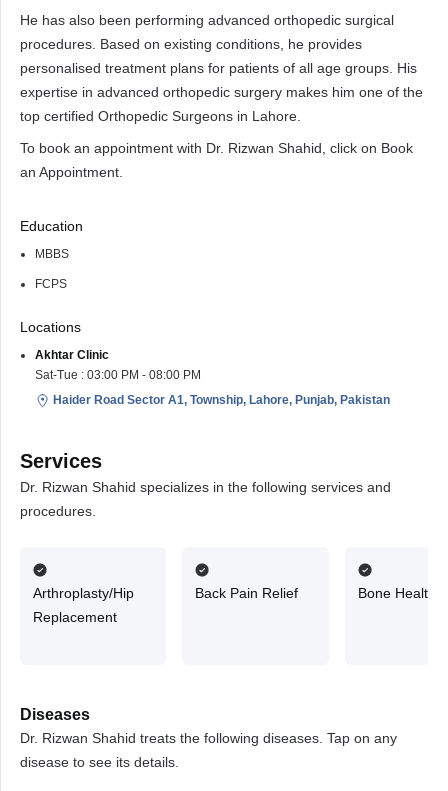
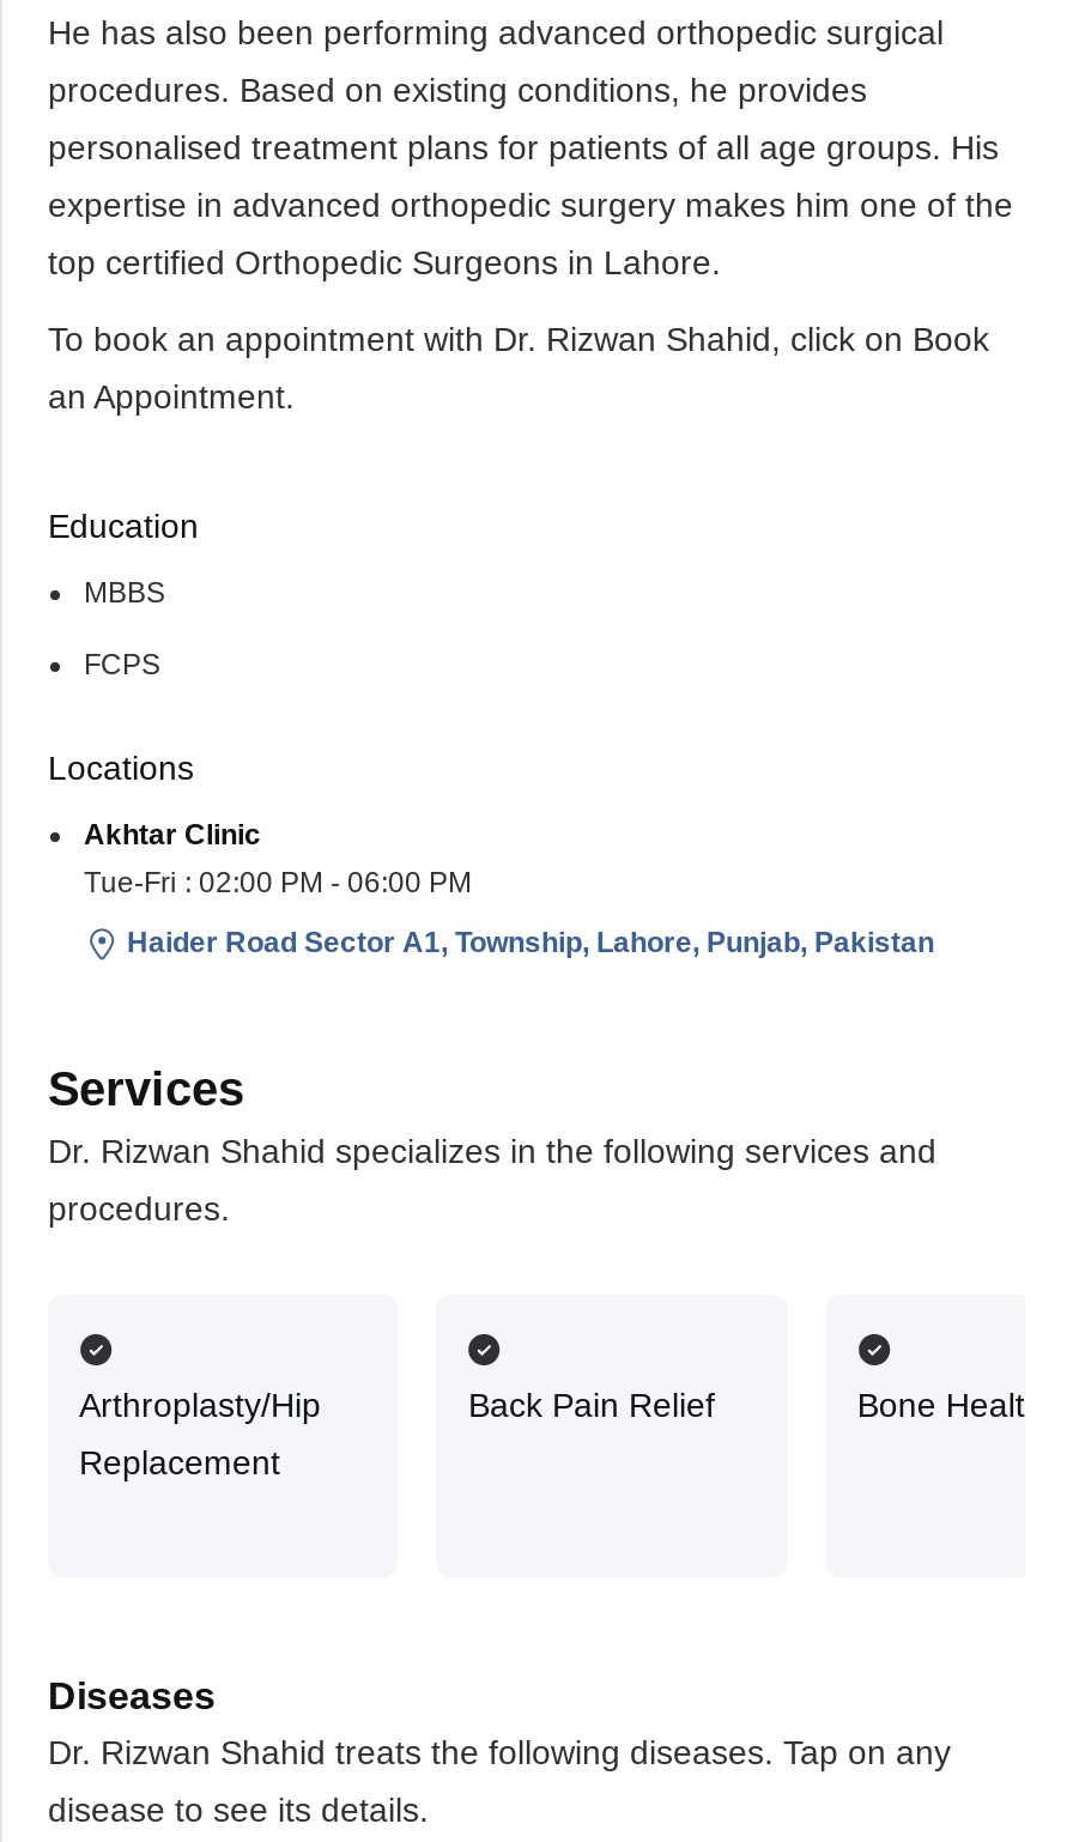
- Sat-Tue : 03:00 PM - 08:00 PM
+ Tue-Fri : 02:00 PM - 06:00 PM
